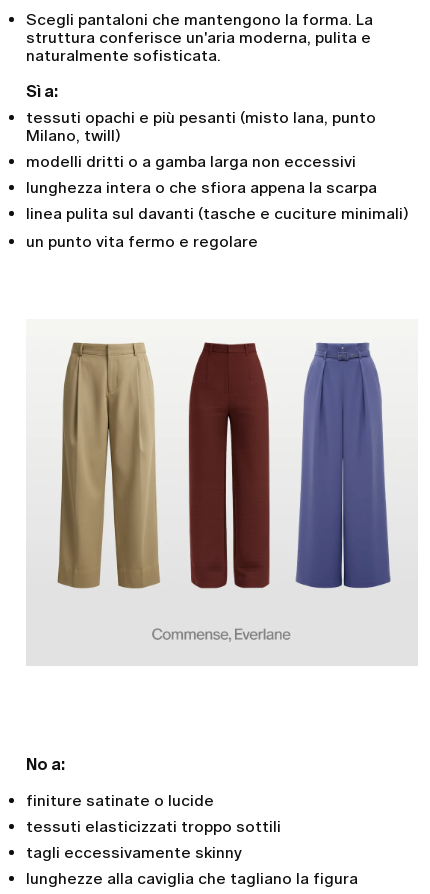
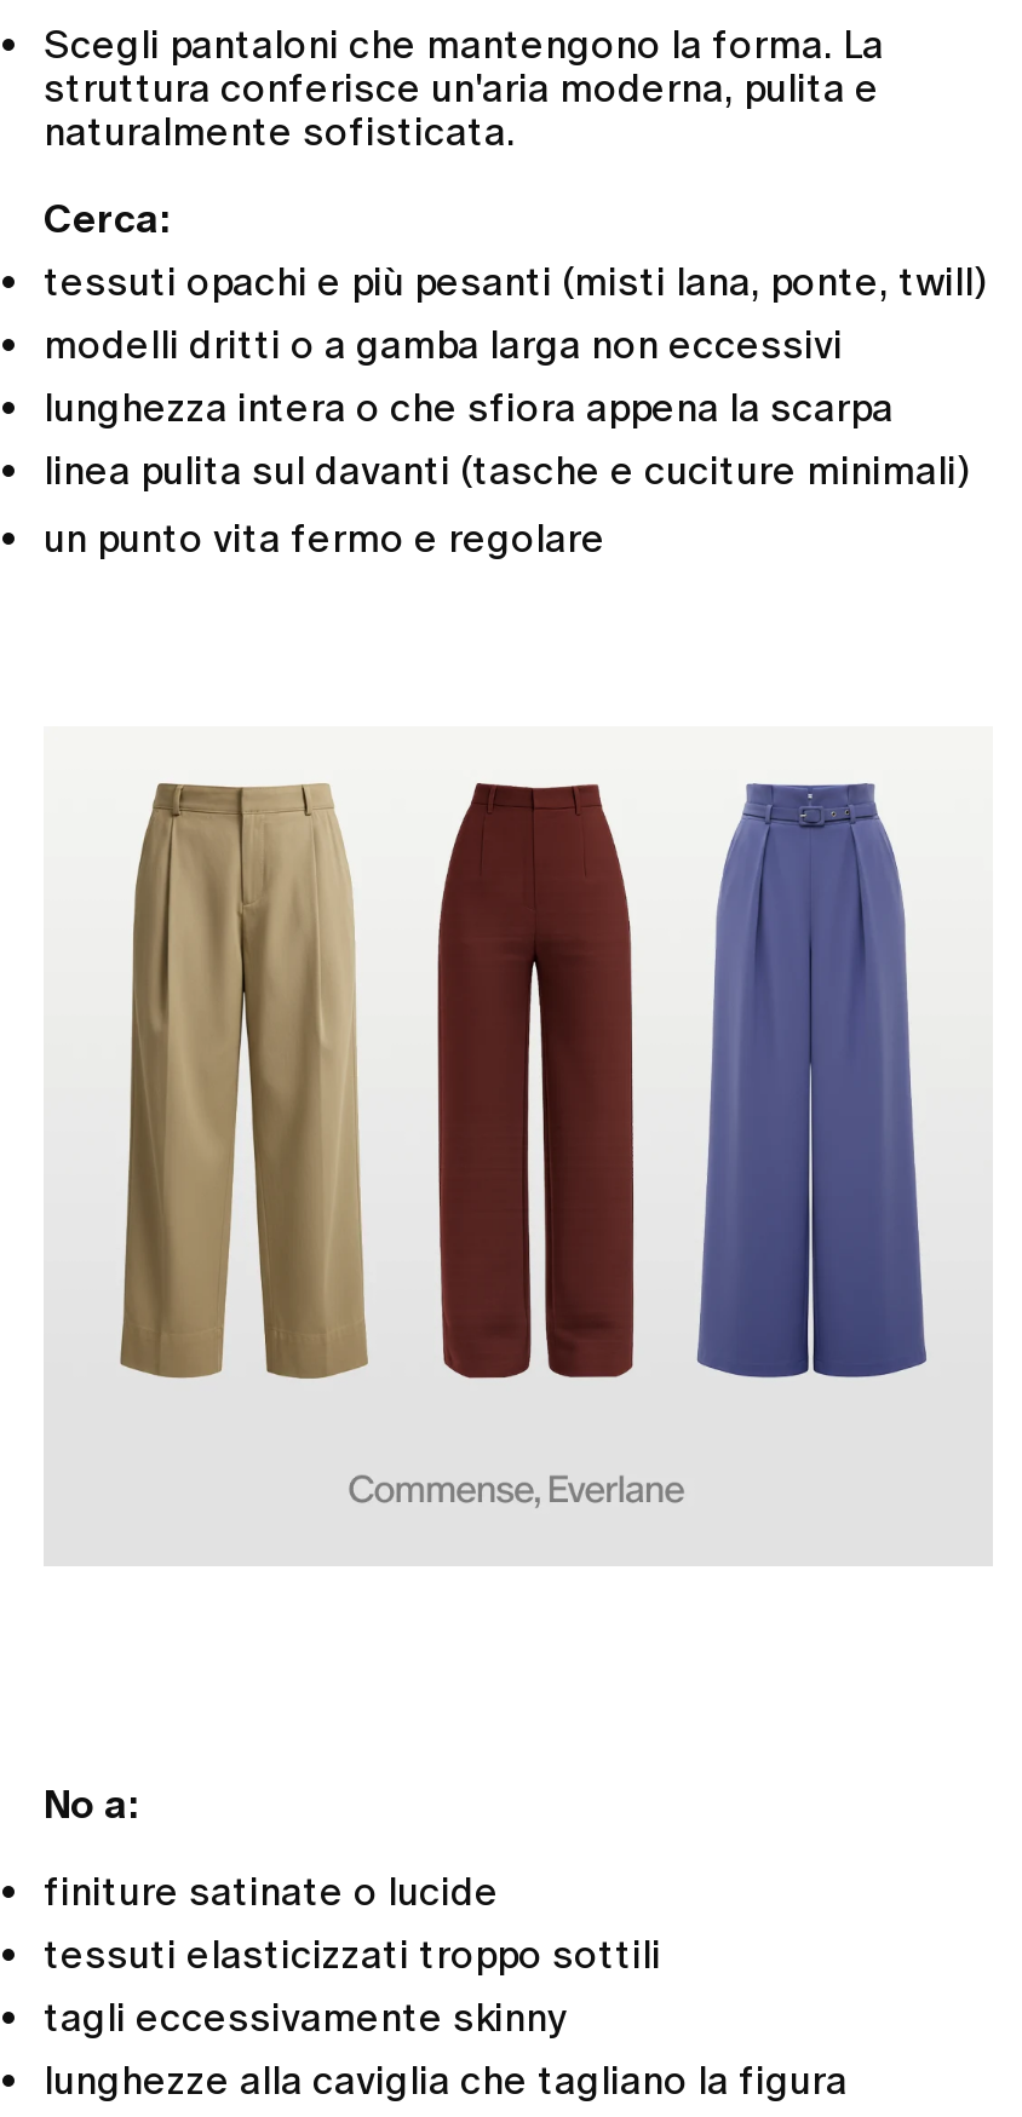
- Sì a:
- tessuti opachi e più pesanti (misto lana, punto
- Milano, twill)
+ Cerca:
+ tessuti opachi e più pesanti (misti lana, ponte, twill)
